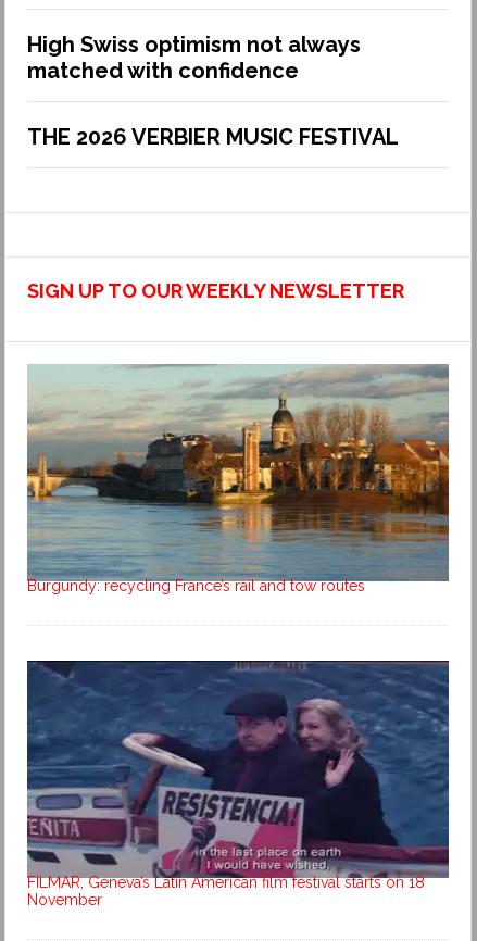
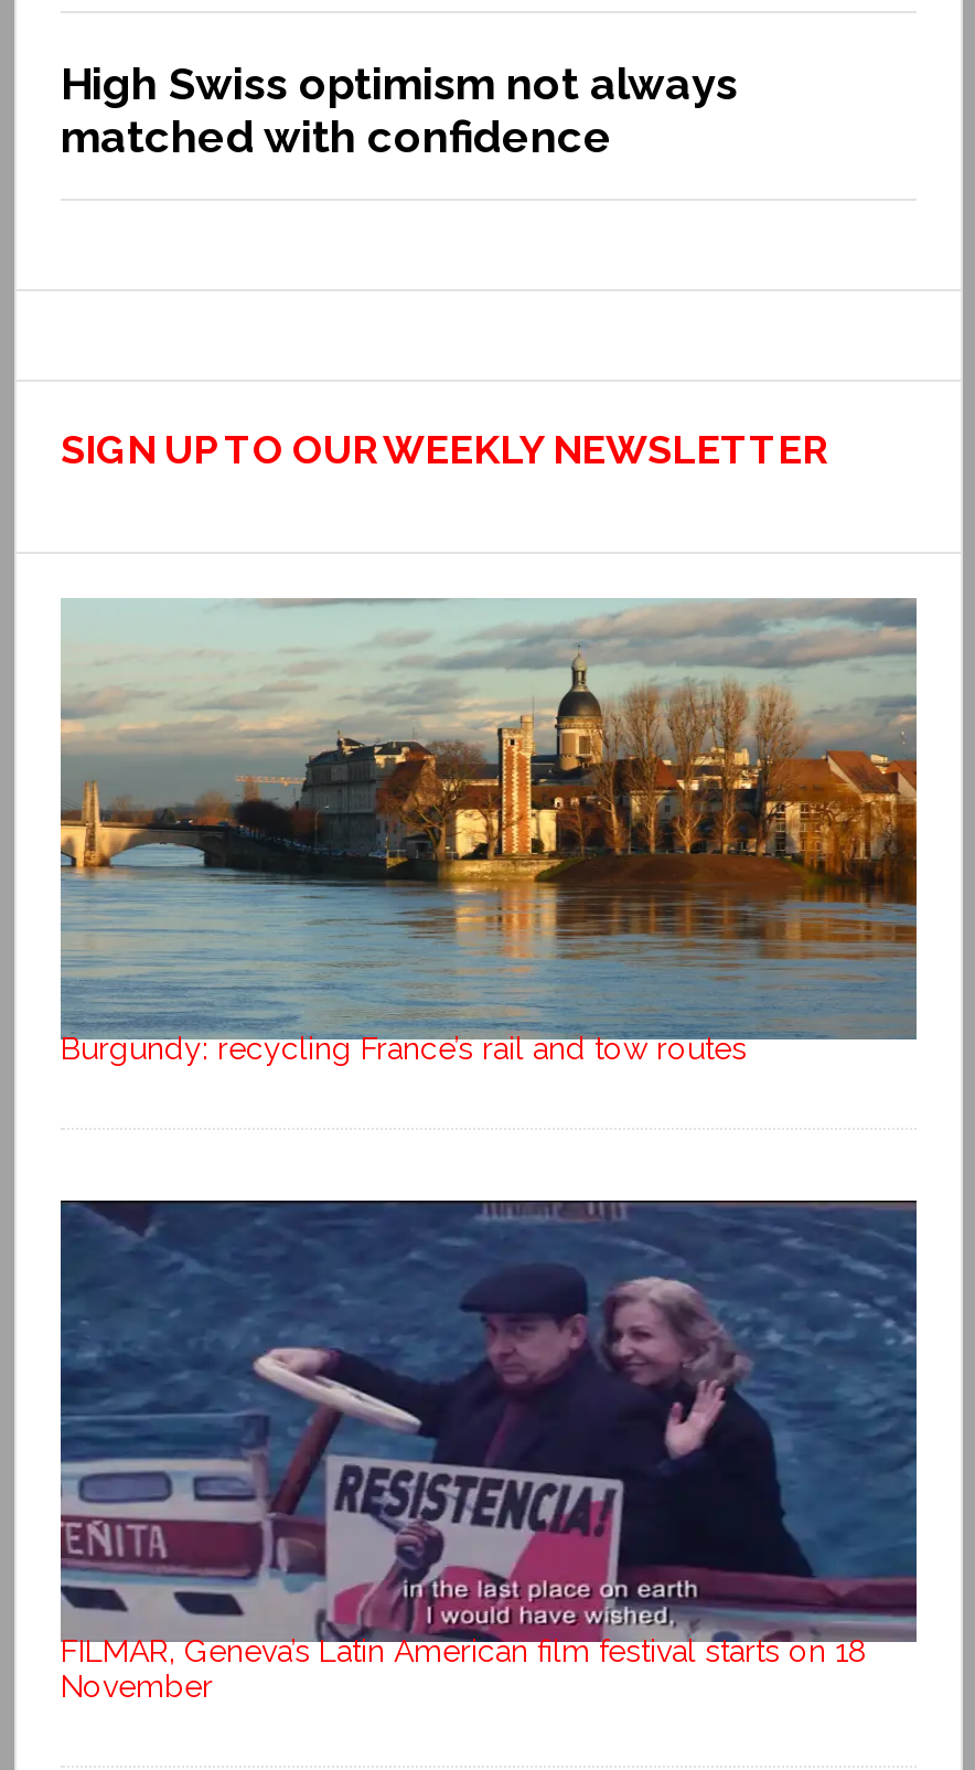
- THE 2026 VERBIER MUSIC FESTIVAL
